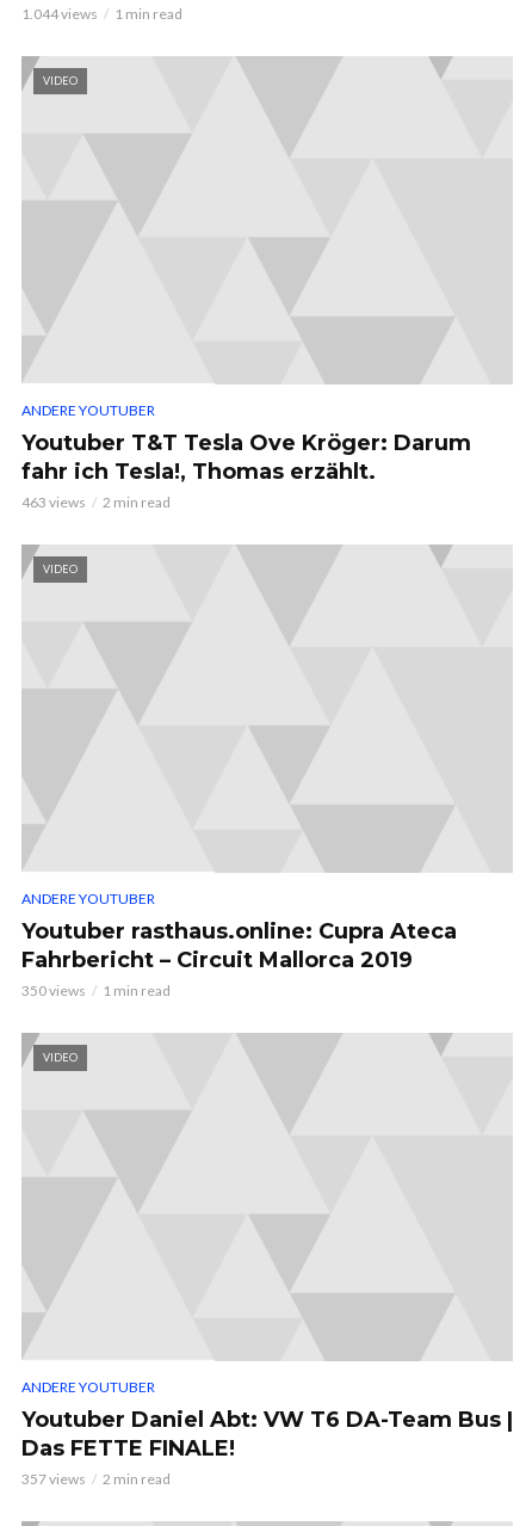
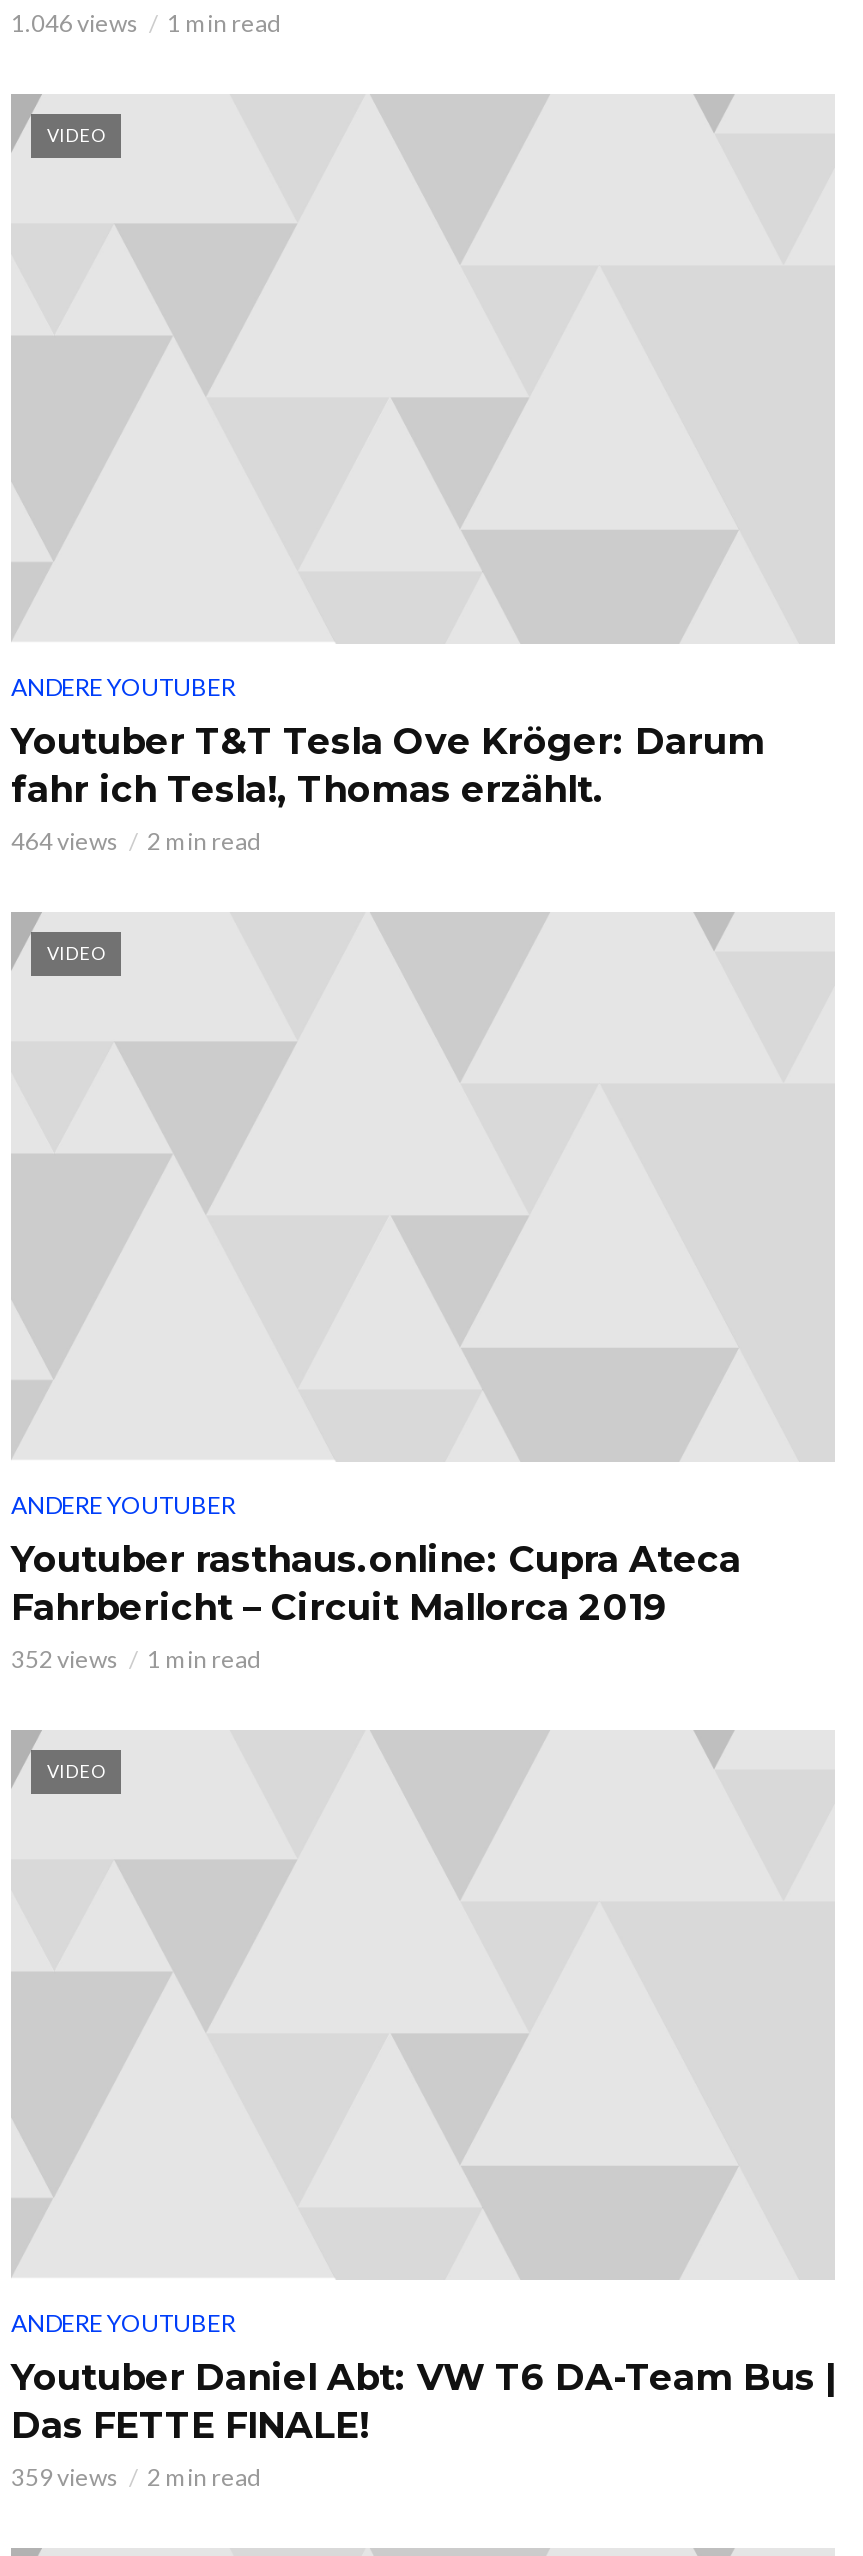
- 1.044 views 1 min read
+ 1.046 views 1 min read

- 463 views 2 min read
+ 464 views 2 min read

- 350 views 1 min read
+ 352 views 1 min read

- 357 views 2 min read
+ 359 views 2 min read
